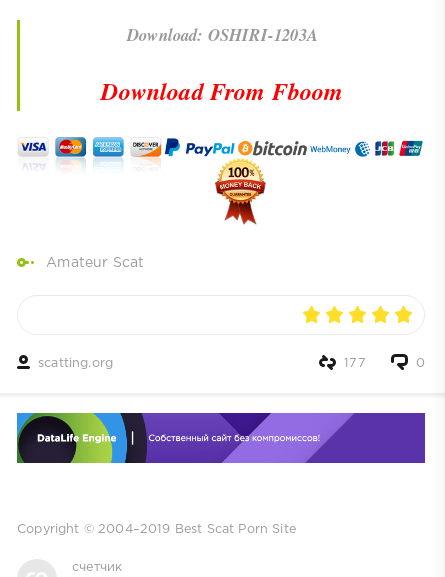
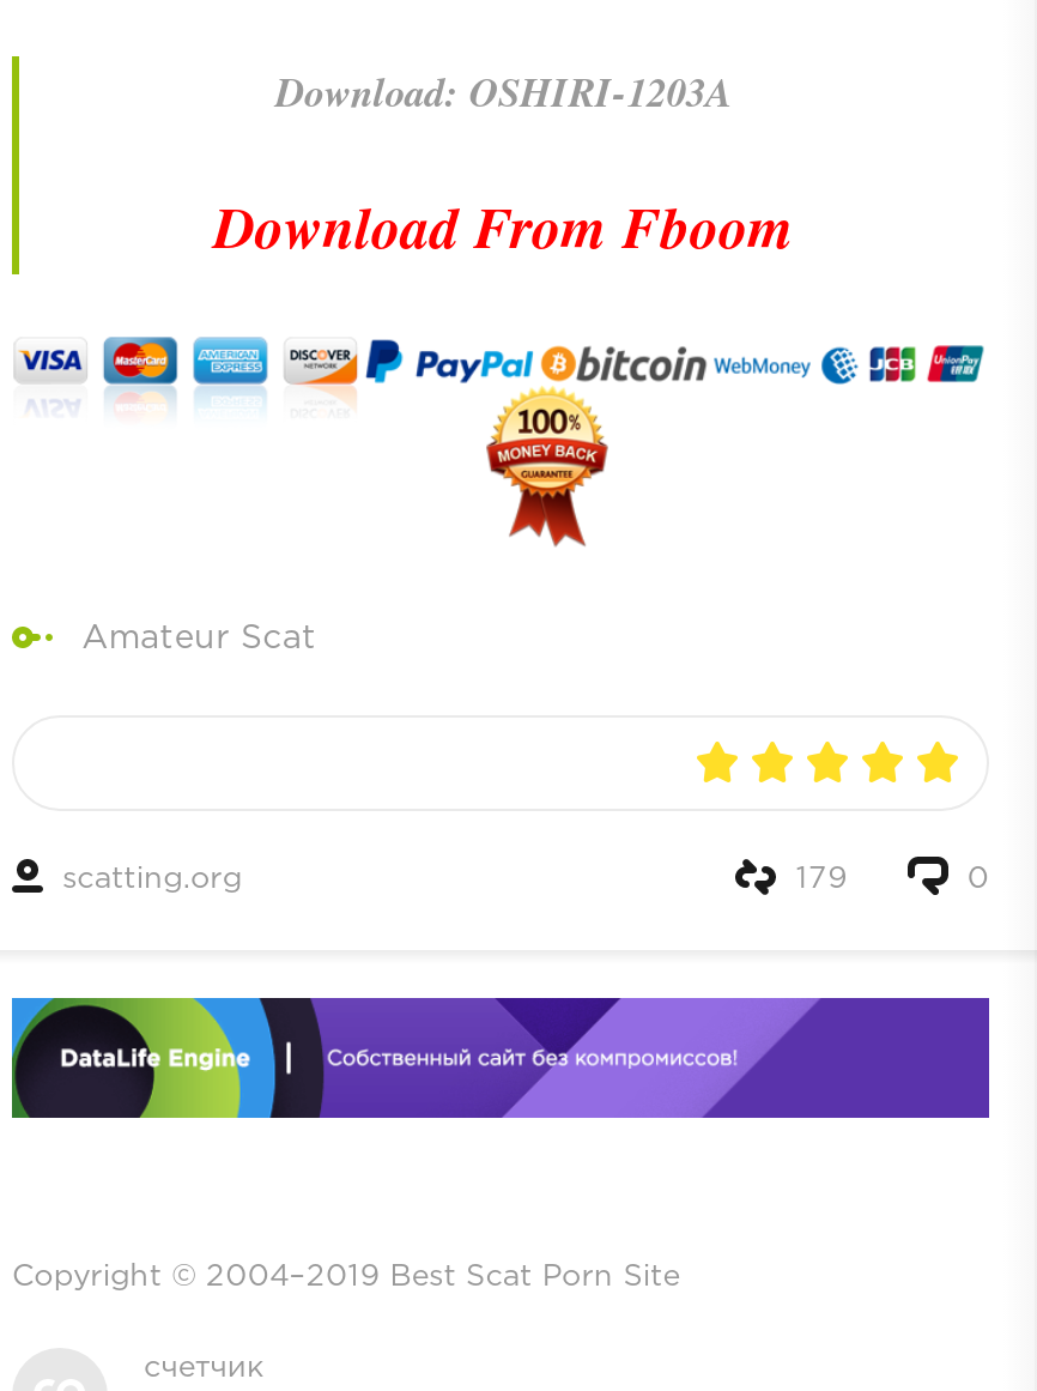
- 177
+ 179
